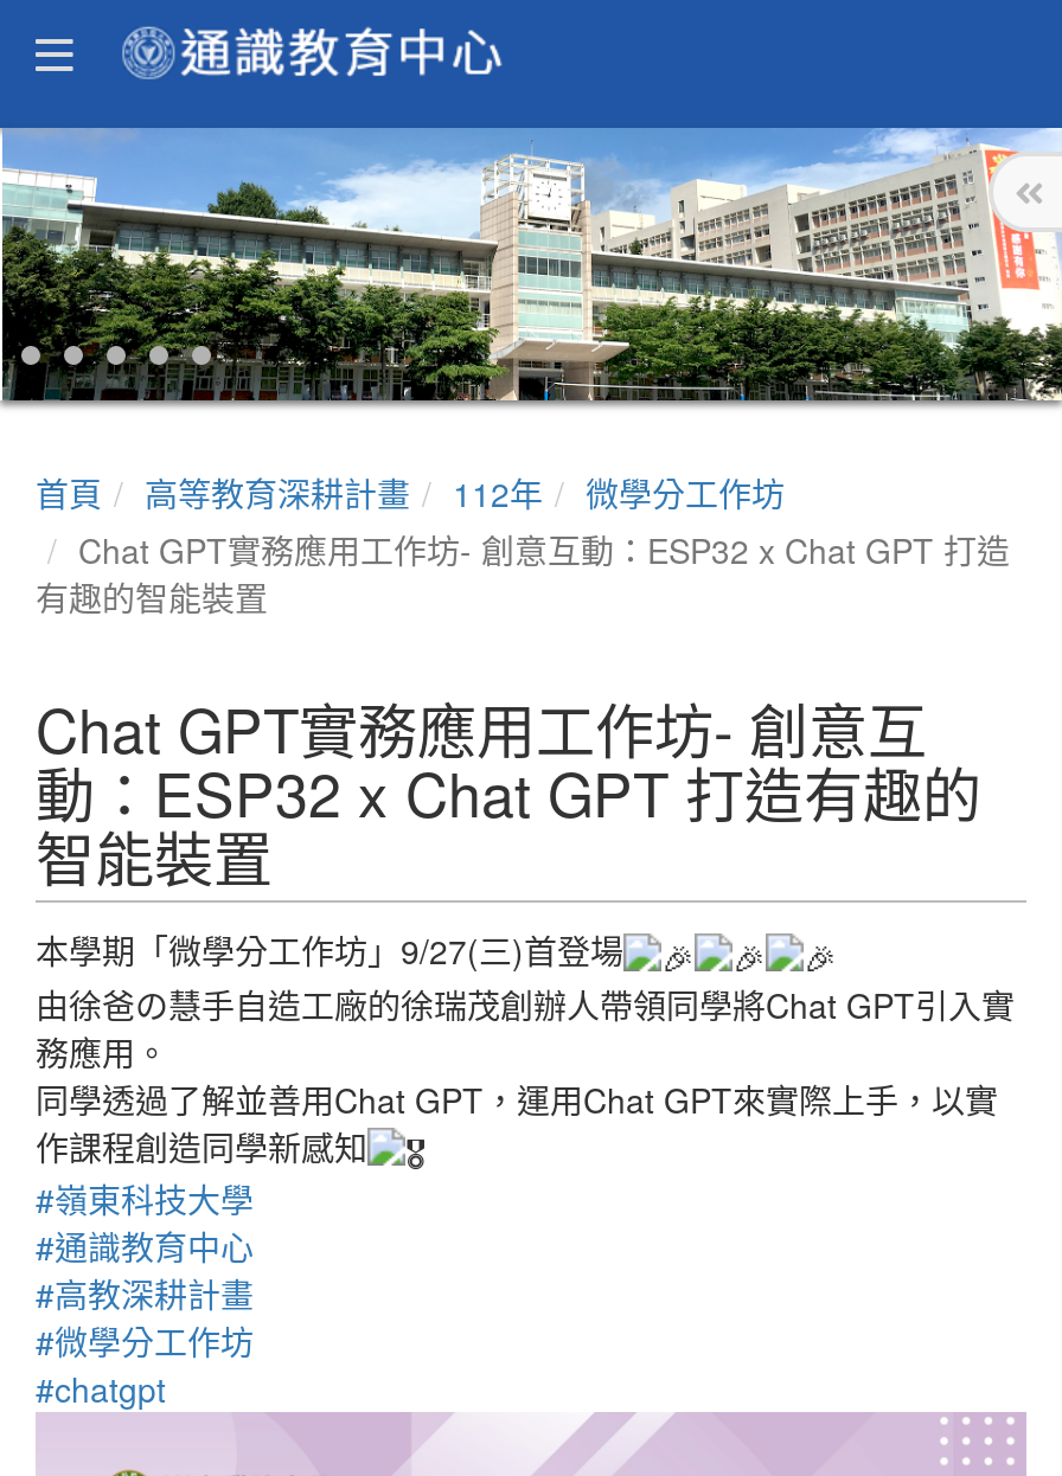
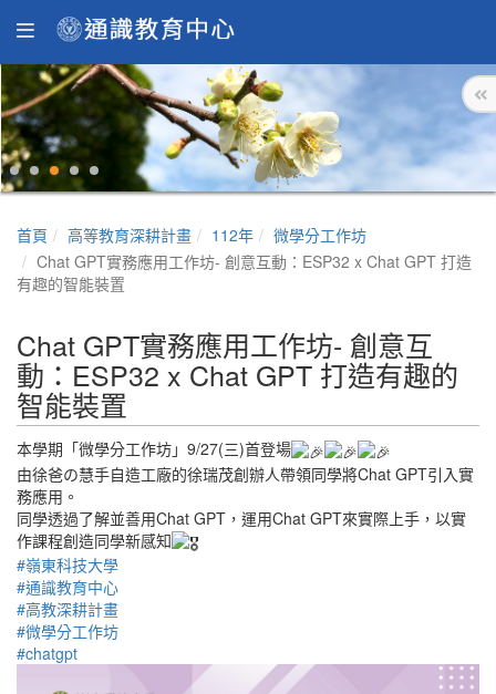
- [image]
+ [image]
